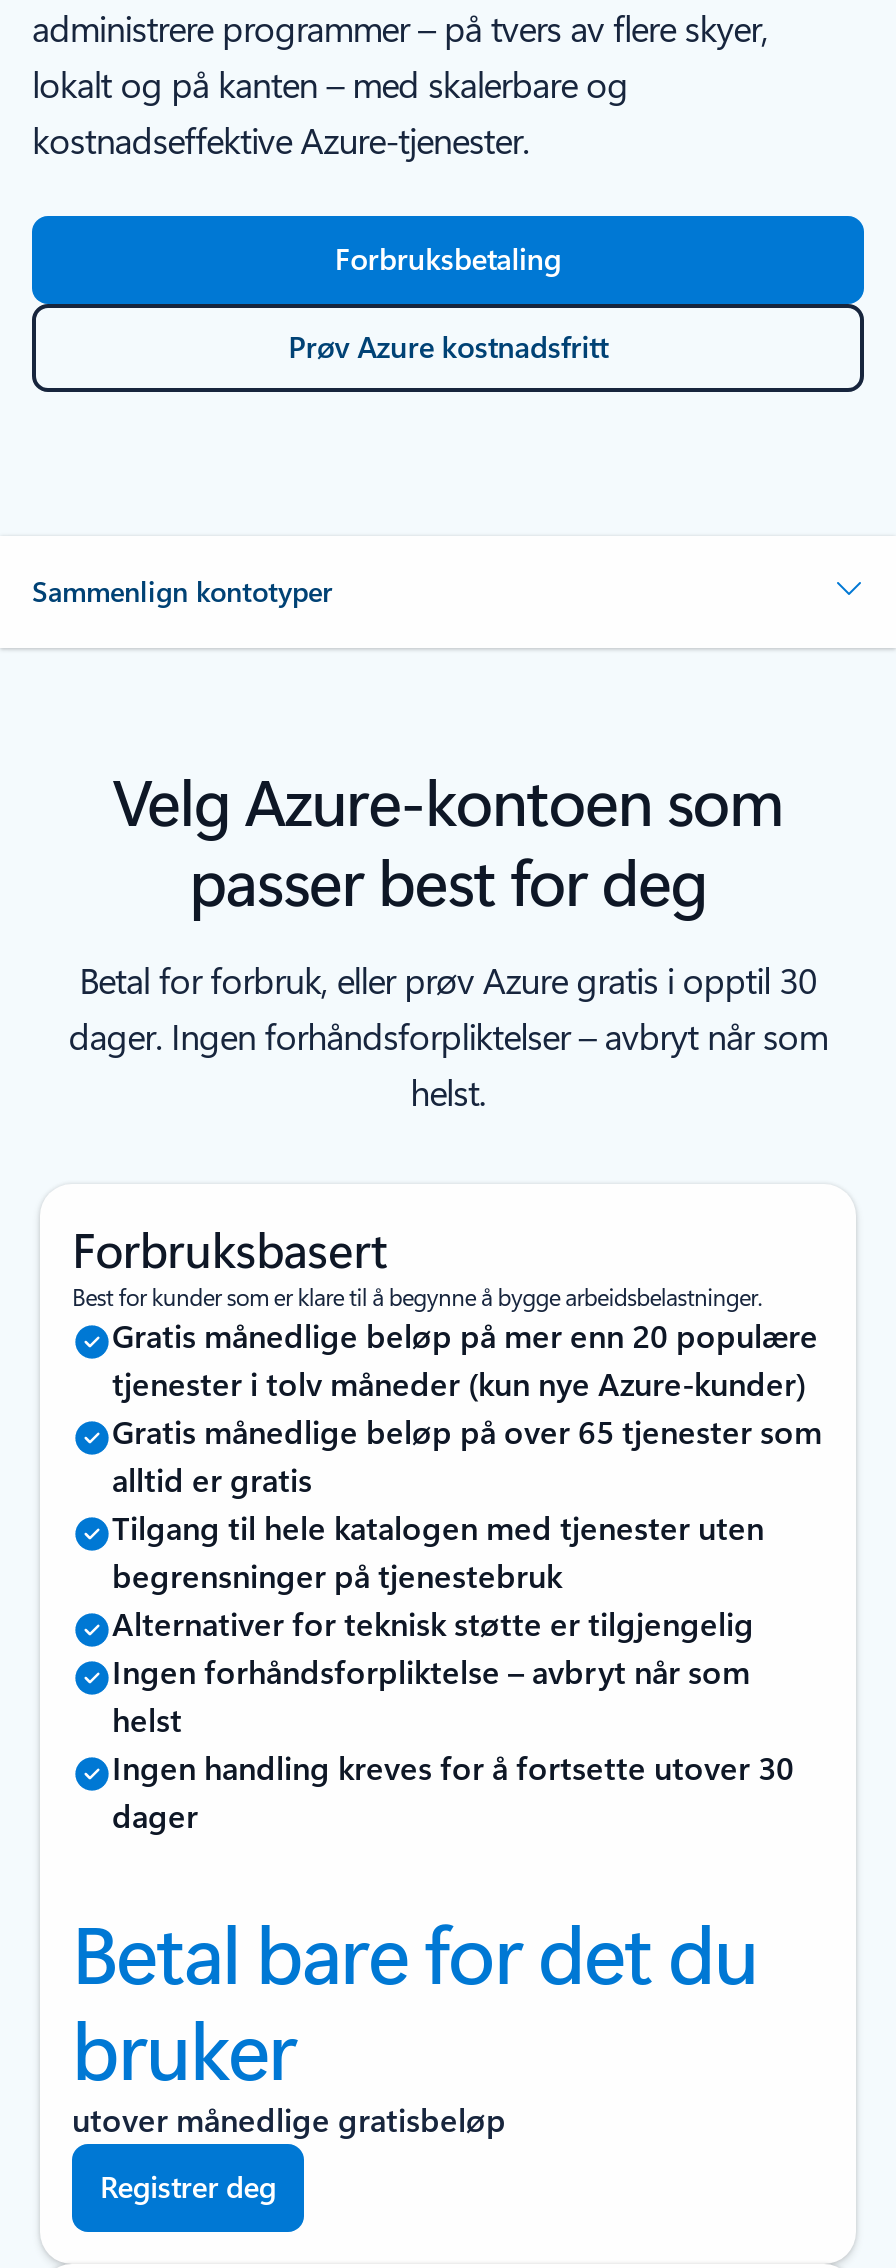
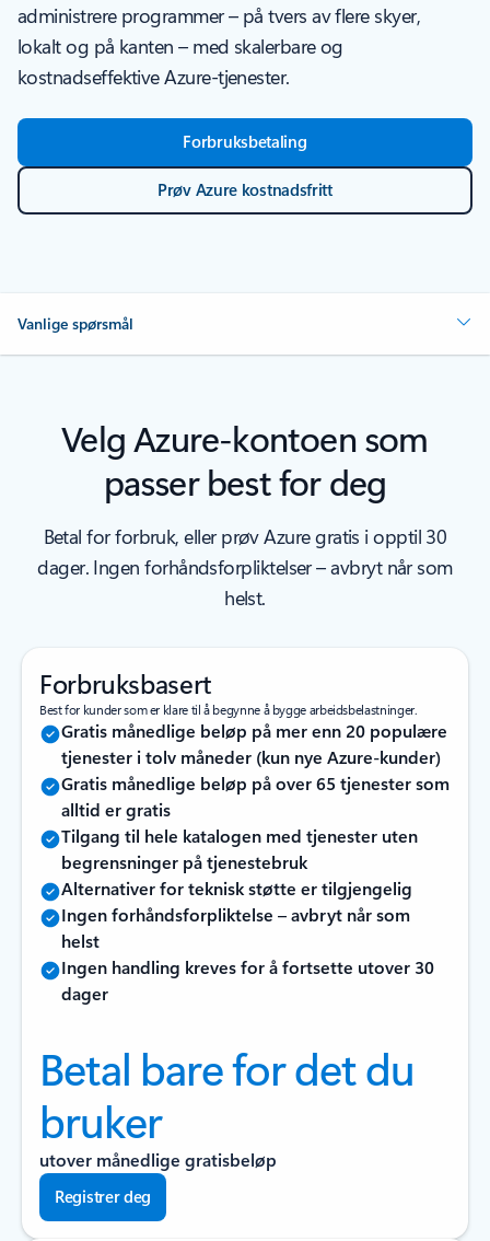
- Sammenlign kontotyper
+ Vanlige spørsmål
